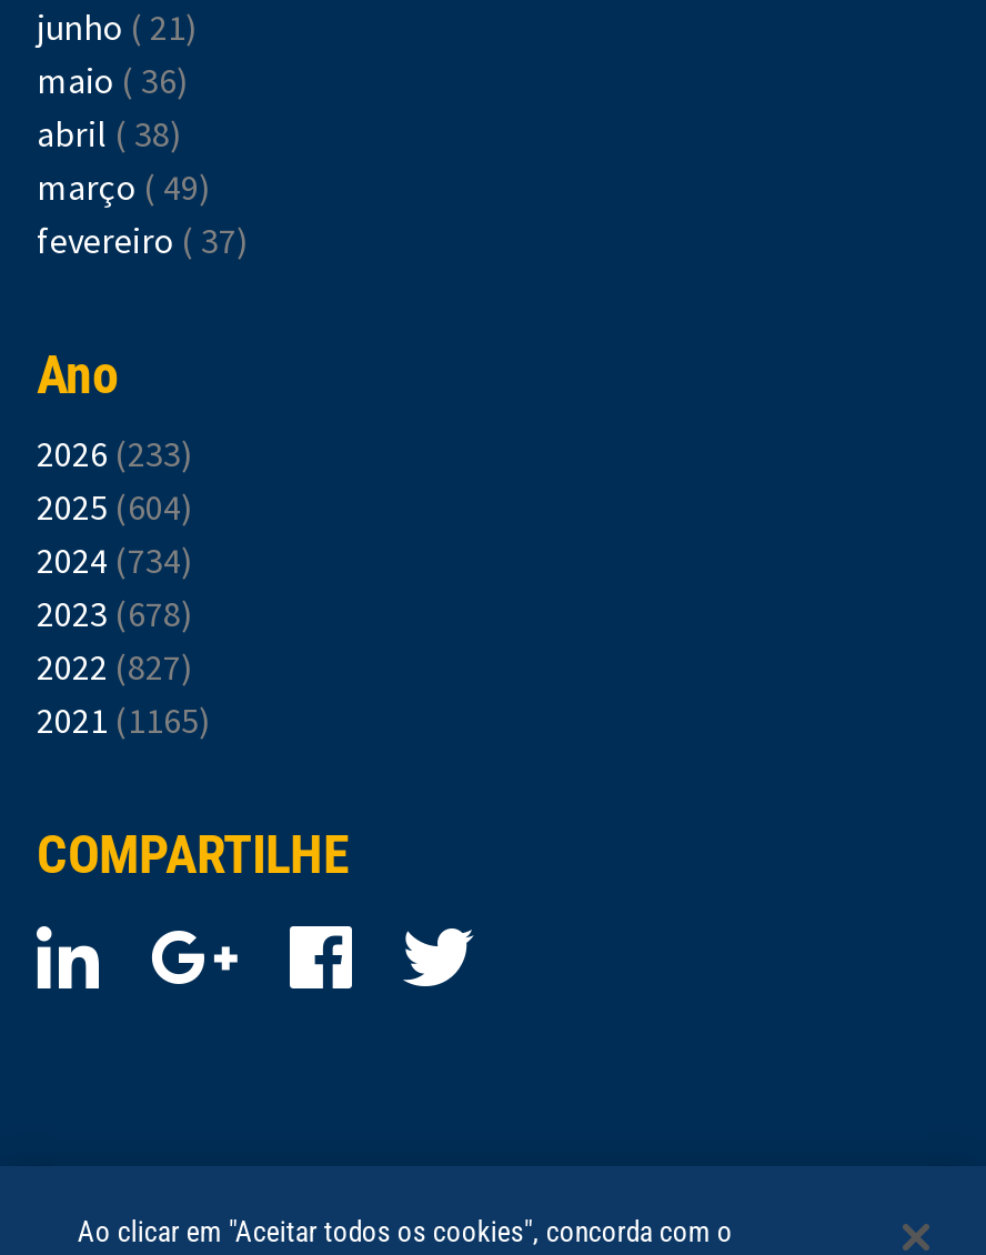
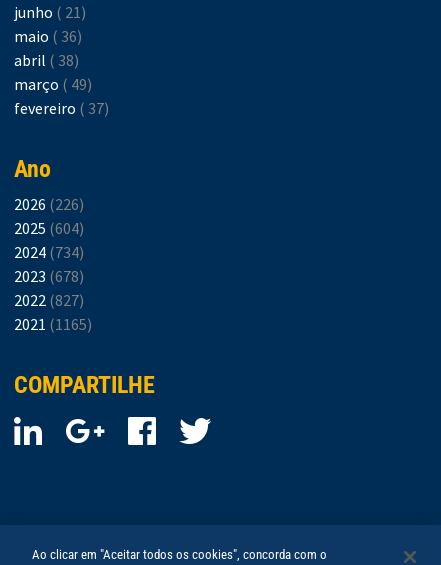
- 2026 (233)
+ 2026 (226)
